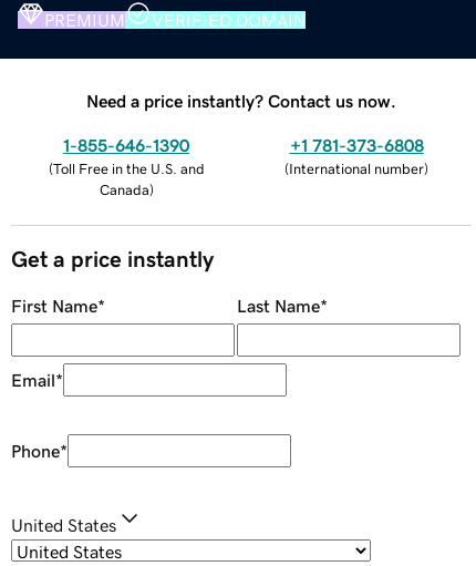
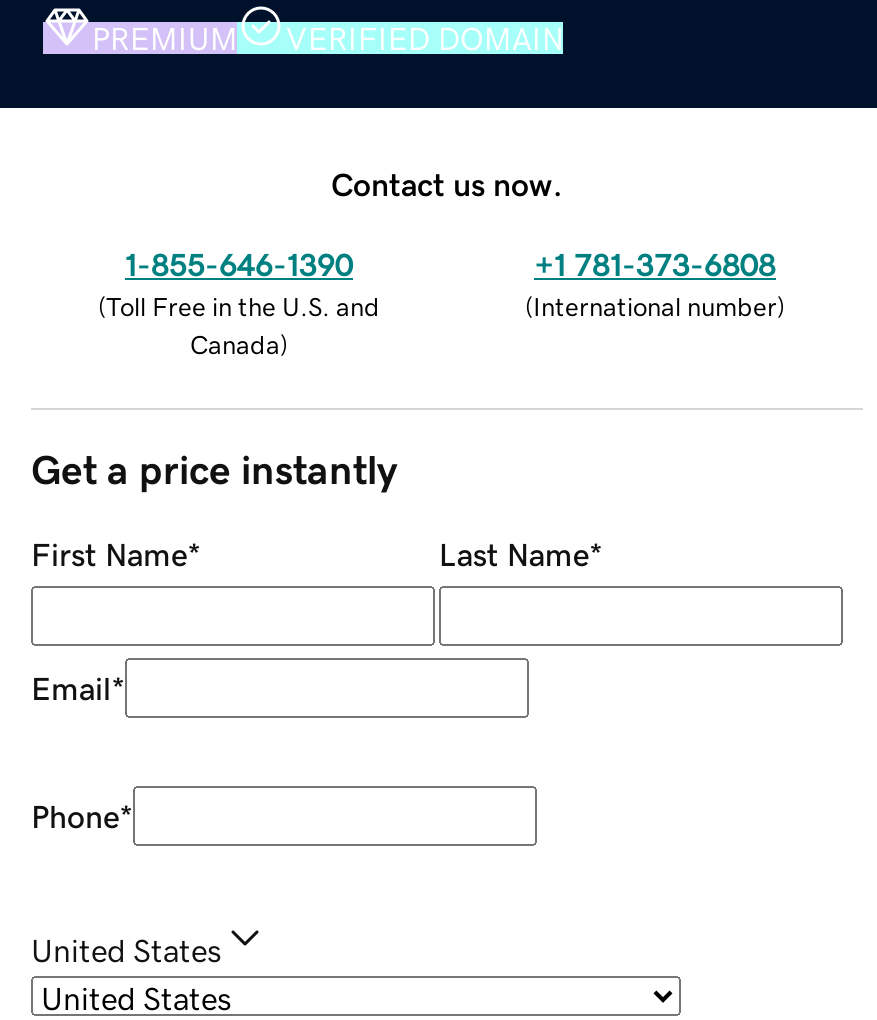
- Need a price instantly? Contact us now.
+ Contact us now.
